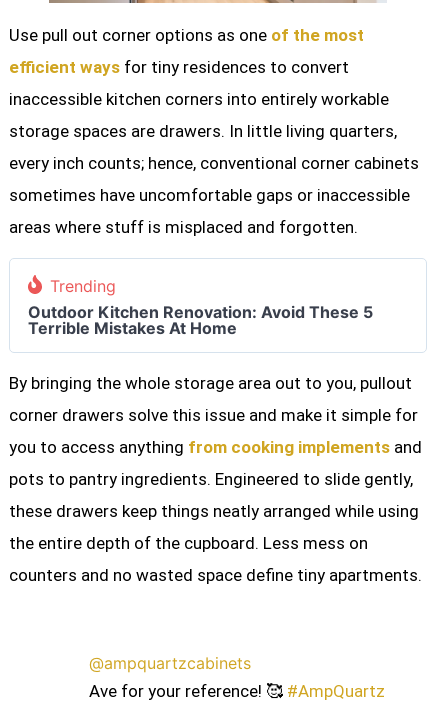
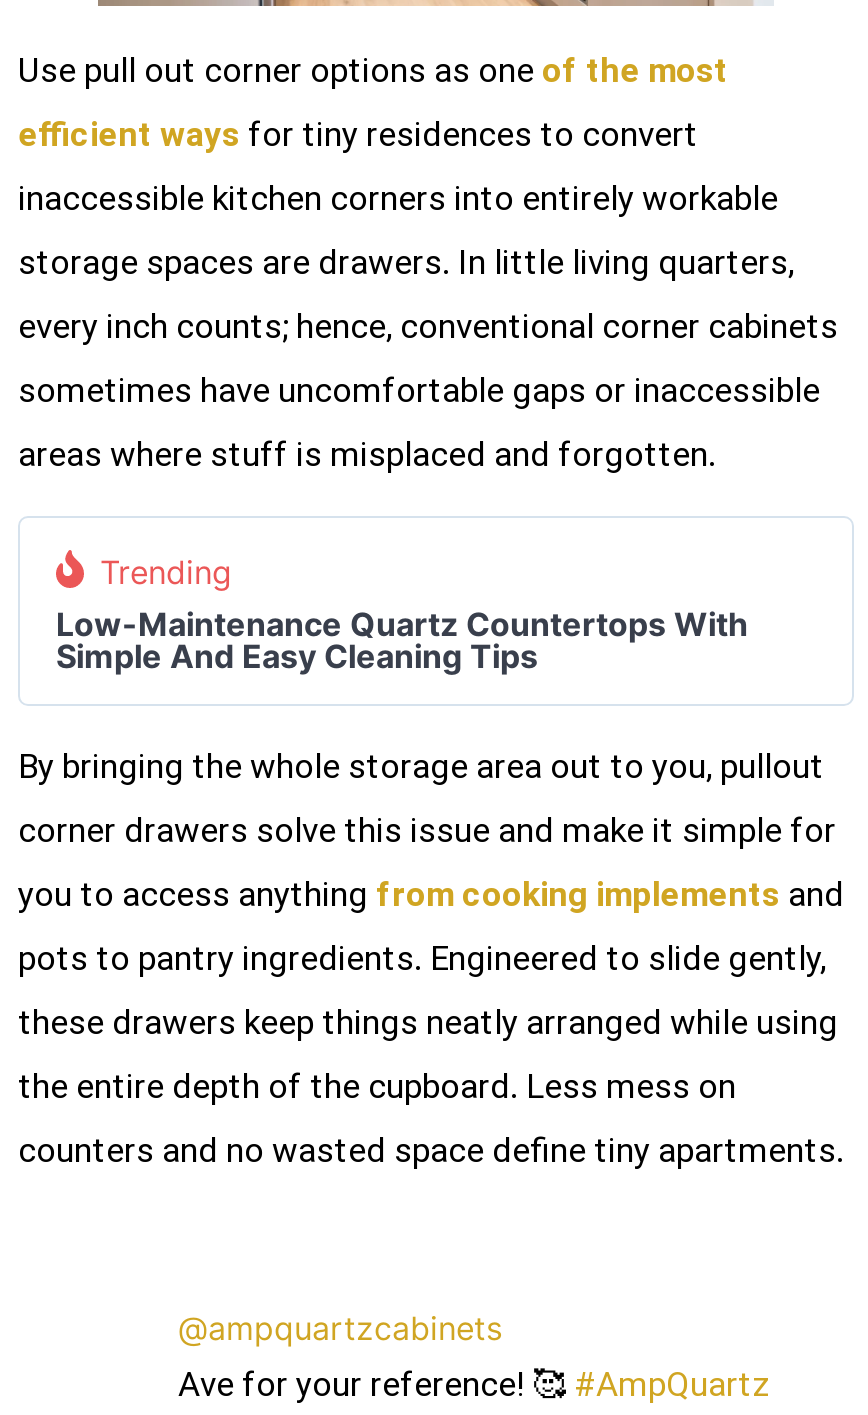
- Outdoor Kitchen Renovation: Avoid These 5
- Terrible Mistakes At Home
+ Low-Maintenance Quartz Countertops With
+ Simple And Easy Cleaning Tips
